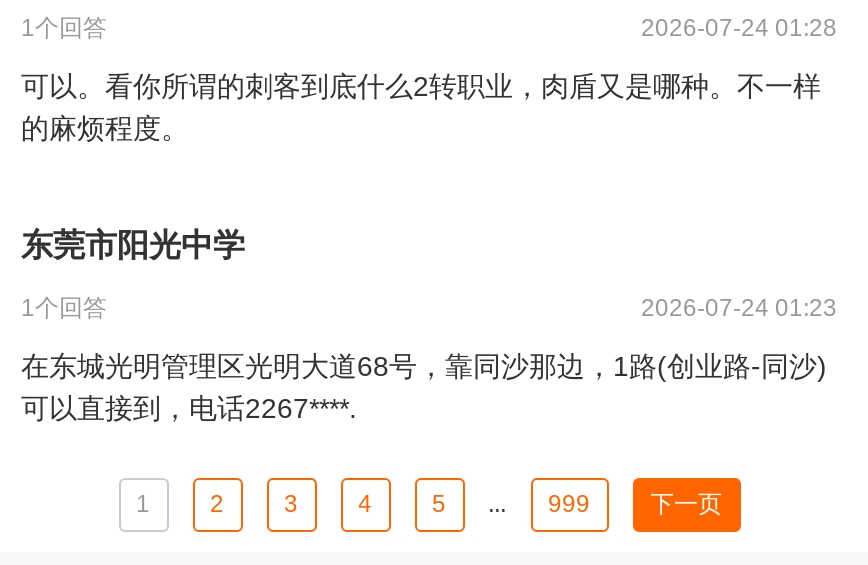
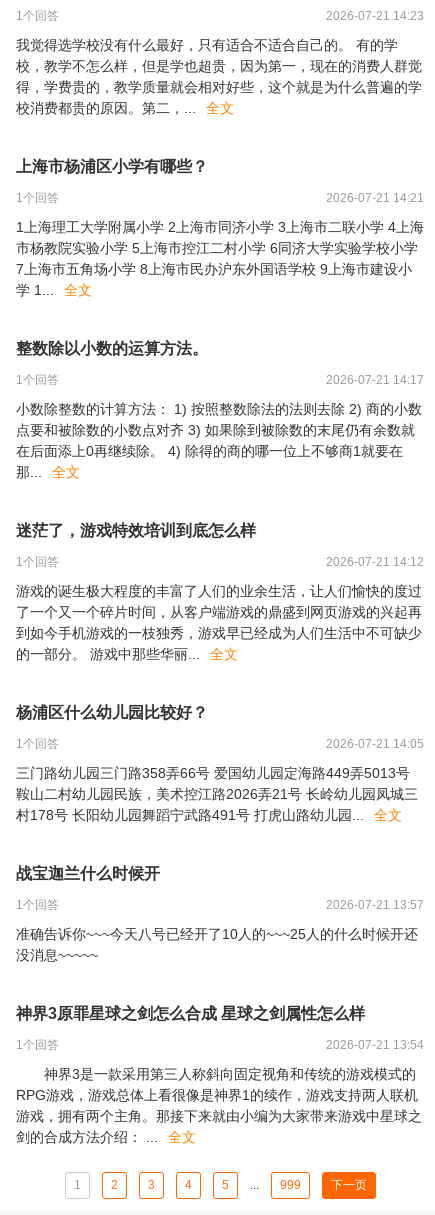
- 2026-07-24 01:28
+ 2026-07-21 14:23

- 可以。看你所谓的刺客到底什么2转职业，肉盾又是哪种。不一样
- 的麻烦程度。
+ 我觉得选学校没有什么最好，只有适合不适合自己的。 有的学
+ 校，教学不怎么样，但是学也超贵，因为第一，现在的消费人群觉
+ 得，学费贵的，教学质量就会相对好些，这个就是为什么普遍的学
+ 校消费都贵的原因。第二，...
+ 全文

- 东莞市阳光中学
+ 上海市杨浦区小学有哪些？

- 2026-07-24 01:23
- 在东城光明管理区光明大道68号，靠同沙那边，1路(创业路-同沙)
- 可以直接到，电话2267****.
+ 2026-07-21 14:21
+ 1上海理工大学附属小学 2上海市同济小学 3上海市二联小学 4上海
+ 市杨教院实验小学 5上海市控江二村小学 6同济大学实验学校小学
+ 7上海市五角场小学 8上海市民办沪东外国语学校 9上海市建设小
+ 学 1...
+ 全文
+ 整数除以小数的运算方法。
+ 1个回答
+ 2026-07-21 14:17
+ 小数除整数的计算方法： 1) 按照整数除法的法则去除 2) 商的小数
+ 点要和被除数的小数点对齐 3) 如果除到被除数的末尾仍有余数就
+ 在后面添上0再继续除。 4) 除得的商的哪一位上不够商1就要在
+ 那...
+ 全文
+ 迷茫了，游戏特效培训到底怎么样
+ 1个回答
+ 2026-07-21 14:12
+ 游戏的诞生极大程度的丰富了人们的业余生活，让人们愉快的度过
+ 了一个又一个碎片时间，从客户端游戏的鼎盛到网页游戏的兴起再
+ 到如今手机游戏的一枝独秀，游戏早已经成为人们生活中不可缺少
+ 的一部分。 游戏中那些华丽...
+ 全文
+ 杨浦区什么幼儿园比较好？
+ 1个回答
+ 2026-07-21 14:05
+ 三门路幼儿园三门路358弄66号 爱国幼儿园定海路449弄5013号
+ 鞍山二村幼儿园民族，美术控江路2026弄21号 长岭幼儿园凤城三
+ 村178号 长阳幼儿园舞蹈宁武路491号 打虎山路幼儿园...
+ 全文
+ 战宝迦兰什么时候开
+ 1个回答
+ 2026-07-21 13:57
+ 准确告诉你~~~今天八号已经开了10人的~~~25人的什么时候开还
+ 没消息~~~~~
+ 神界3原罪星球之剑怎么合成 星球之剑属性怎么样
+ 1个回答
+ 2026-07-21 13:54
+ 神界3是一款采用第三人称斜向固定视角和传统的游戏模式的
+ RPG游戏，游戏总体上看很像是神界1的续作，游戏支持两人联机
+ 游戏，拥有两个主角。那接下来就由小编为大家带来游戏中星球之
+ 剑的合成方法介绍：...
+ 全文
